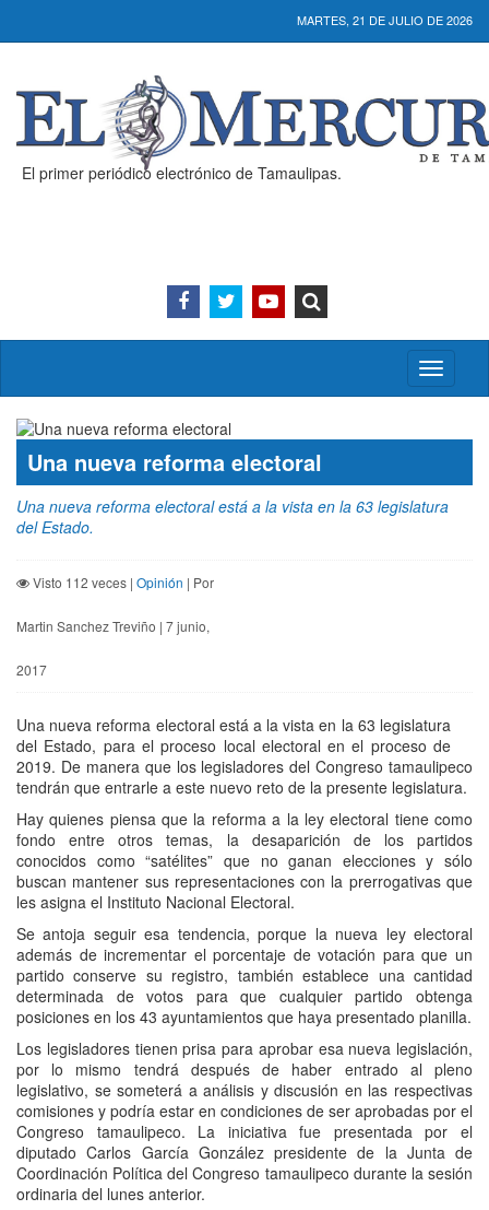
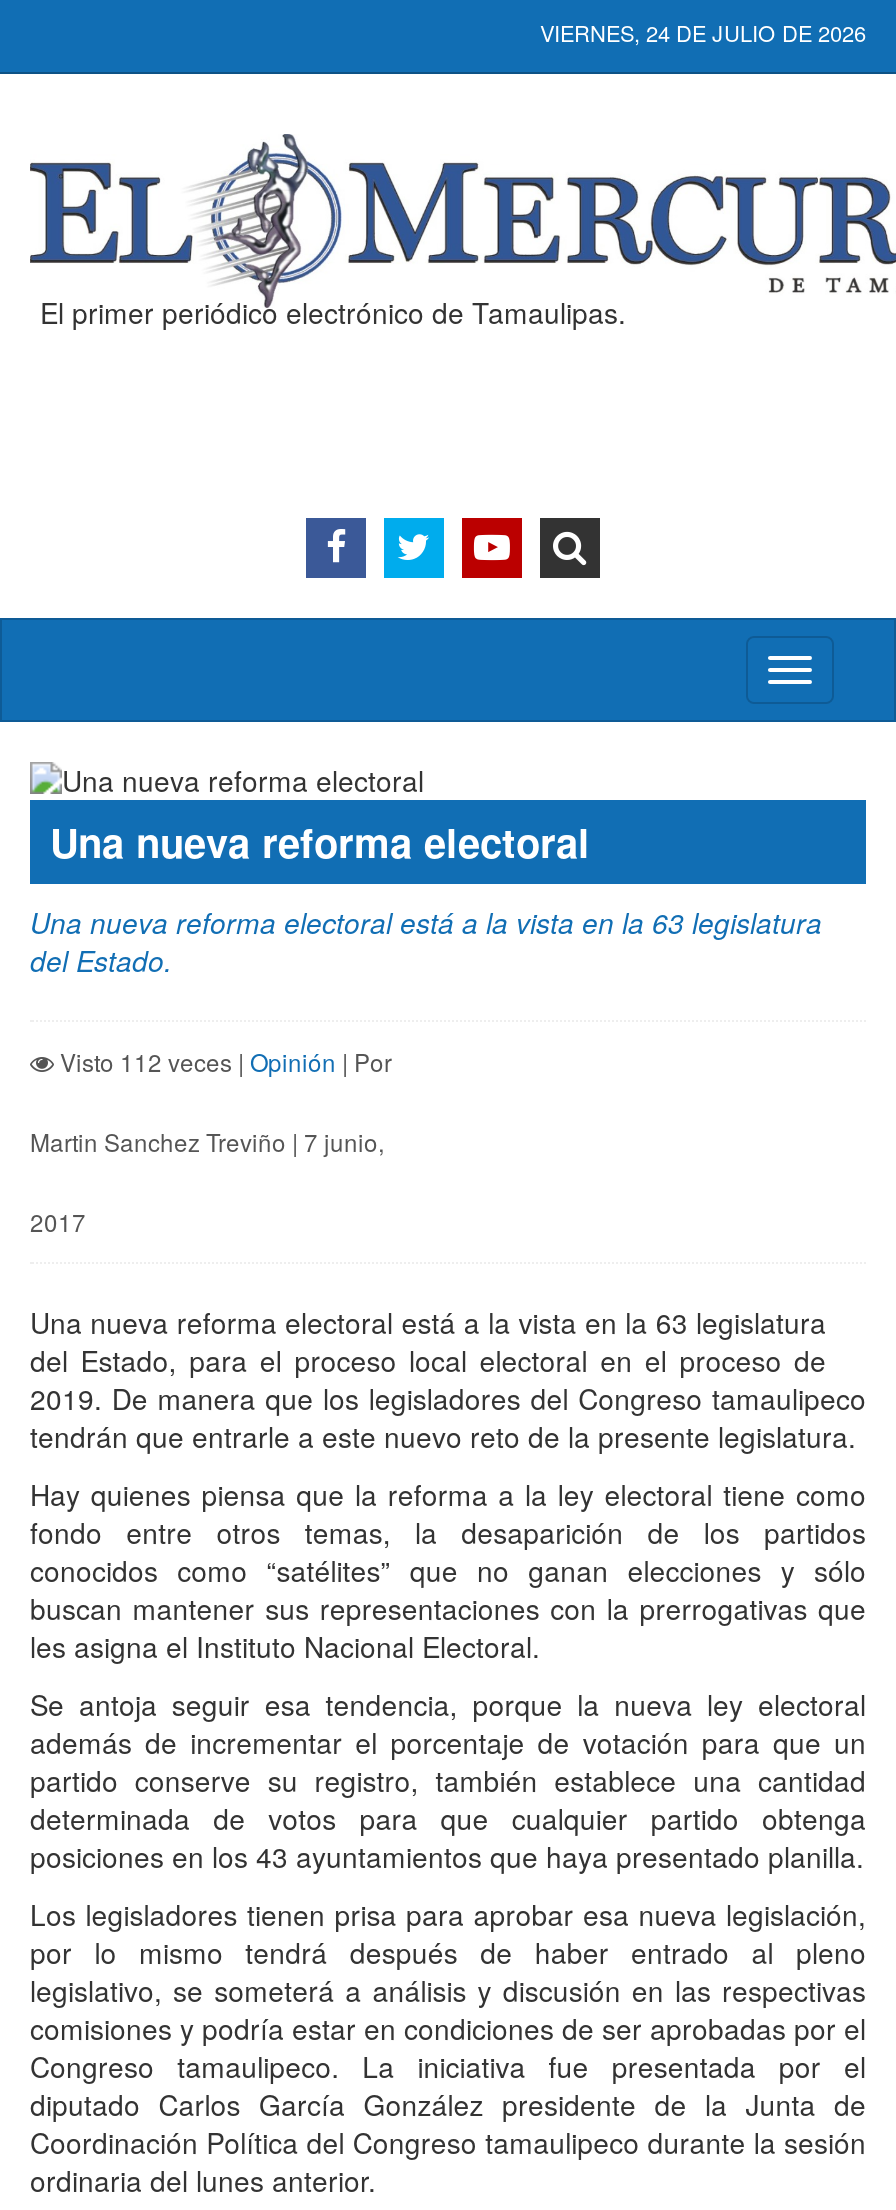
- MARTES, 21 DE JULIO DE 2026
+ VIERNES, 24 DE JULIO DE 2026
